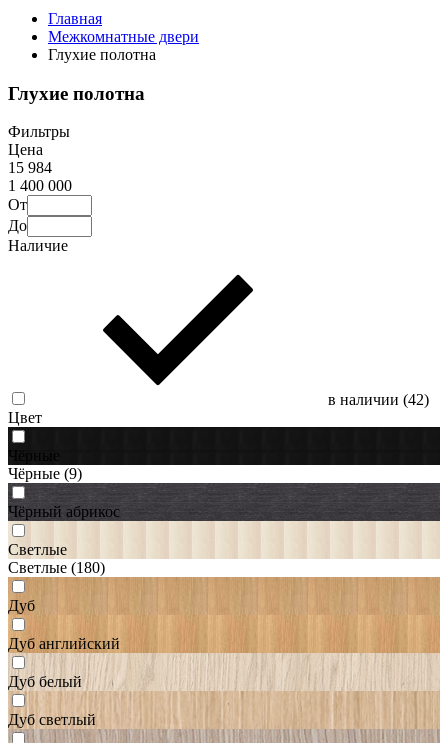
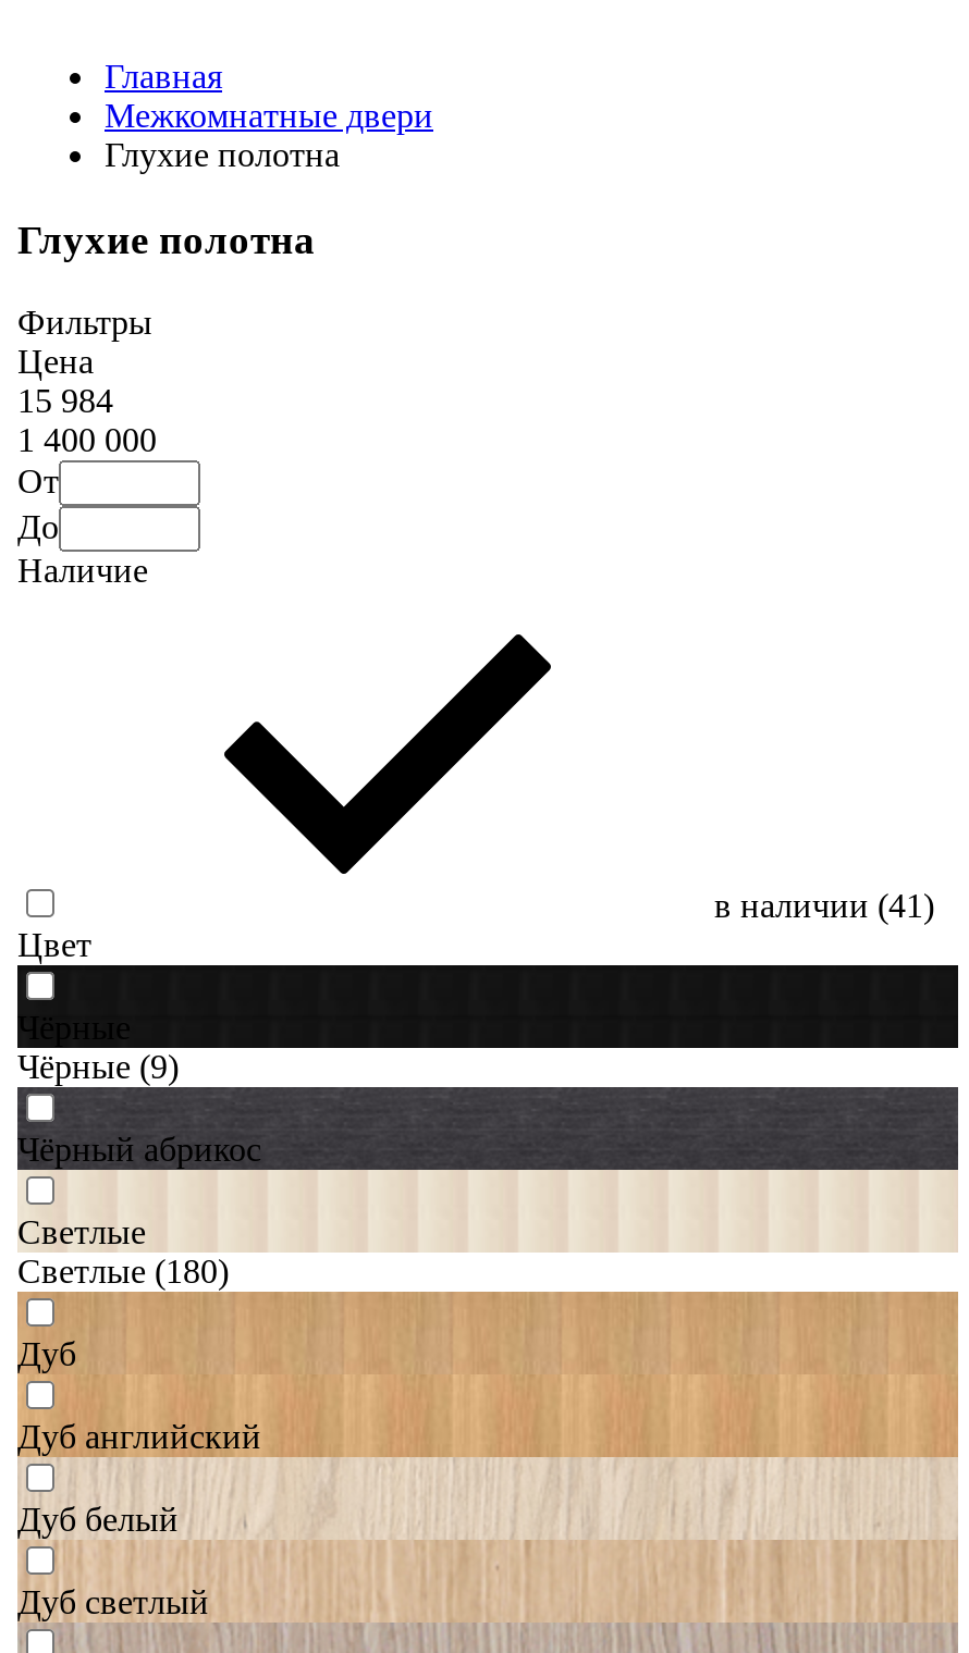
- в наличии (42)
+ в наличии (41)
